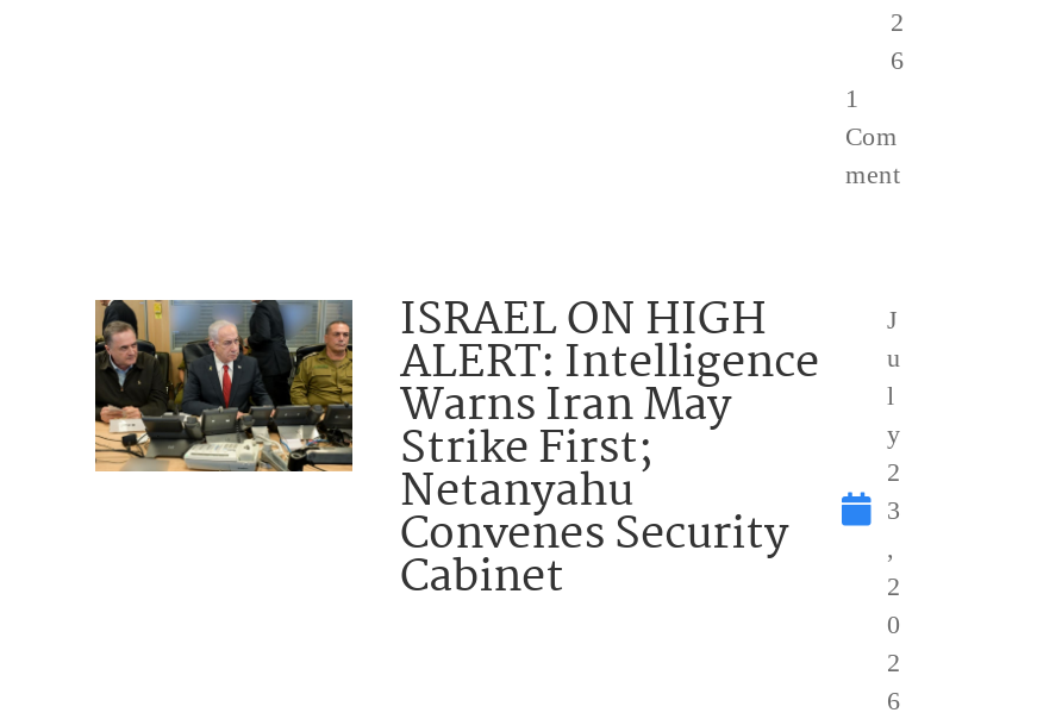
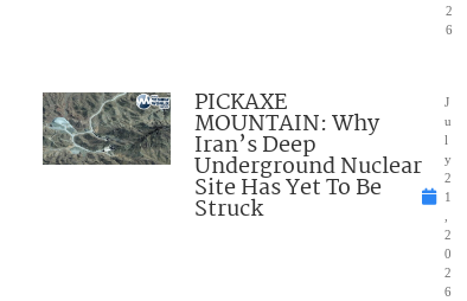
- [image]
- 1
- Com
- ment
- ISRAEL ON HIGH
- ALERT: Intelligence
- Warns Iran May
- Strike First;
- Netanyahu
- Convenes Security
- Cabinet
+ [image]
+ PICKAXE
+ MOUNTAIN: Why
+ Iran’s Deep
+ Underground Nuclear
+ Site Has Yet To Be
+ Struck

- 3
+ 1
